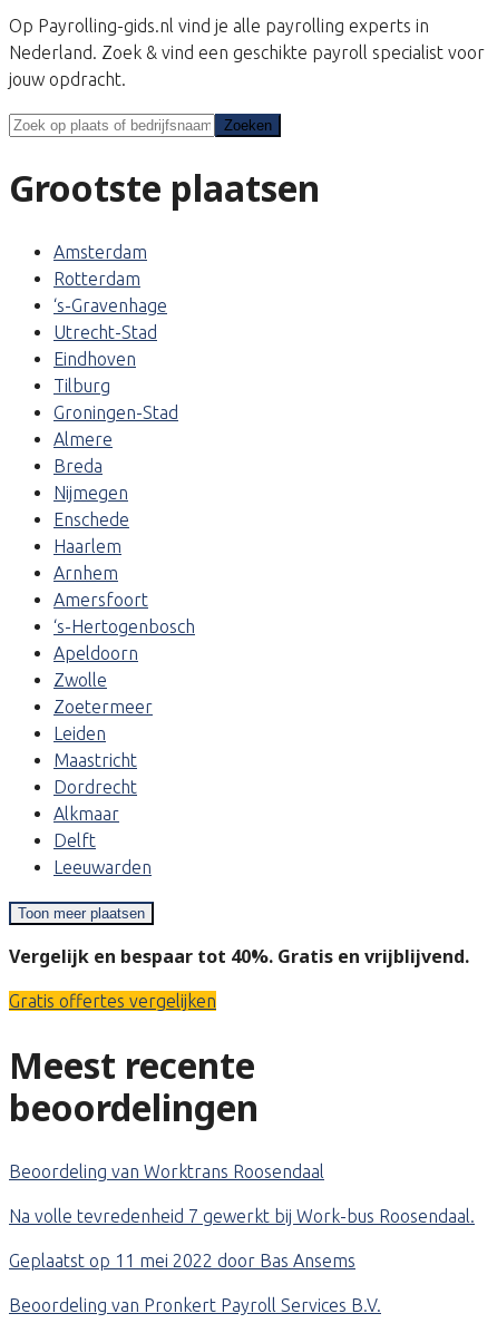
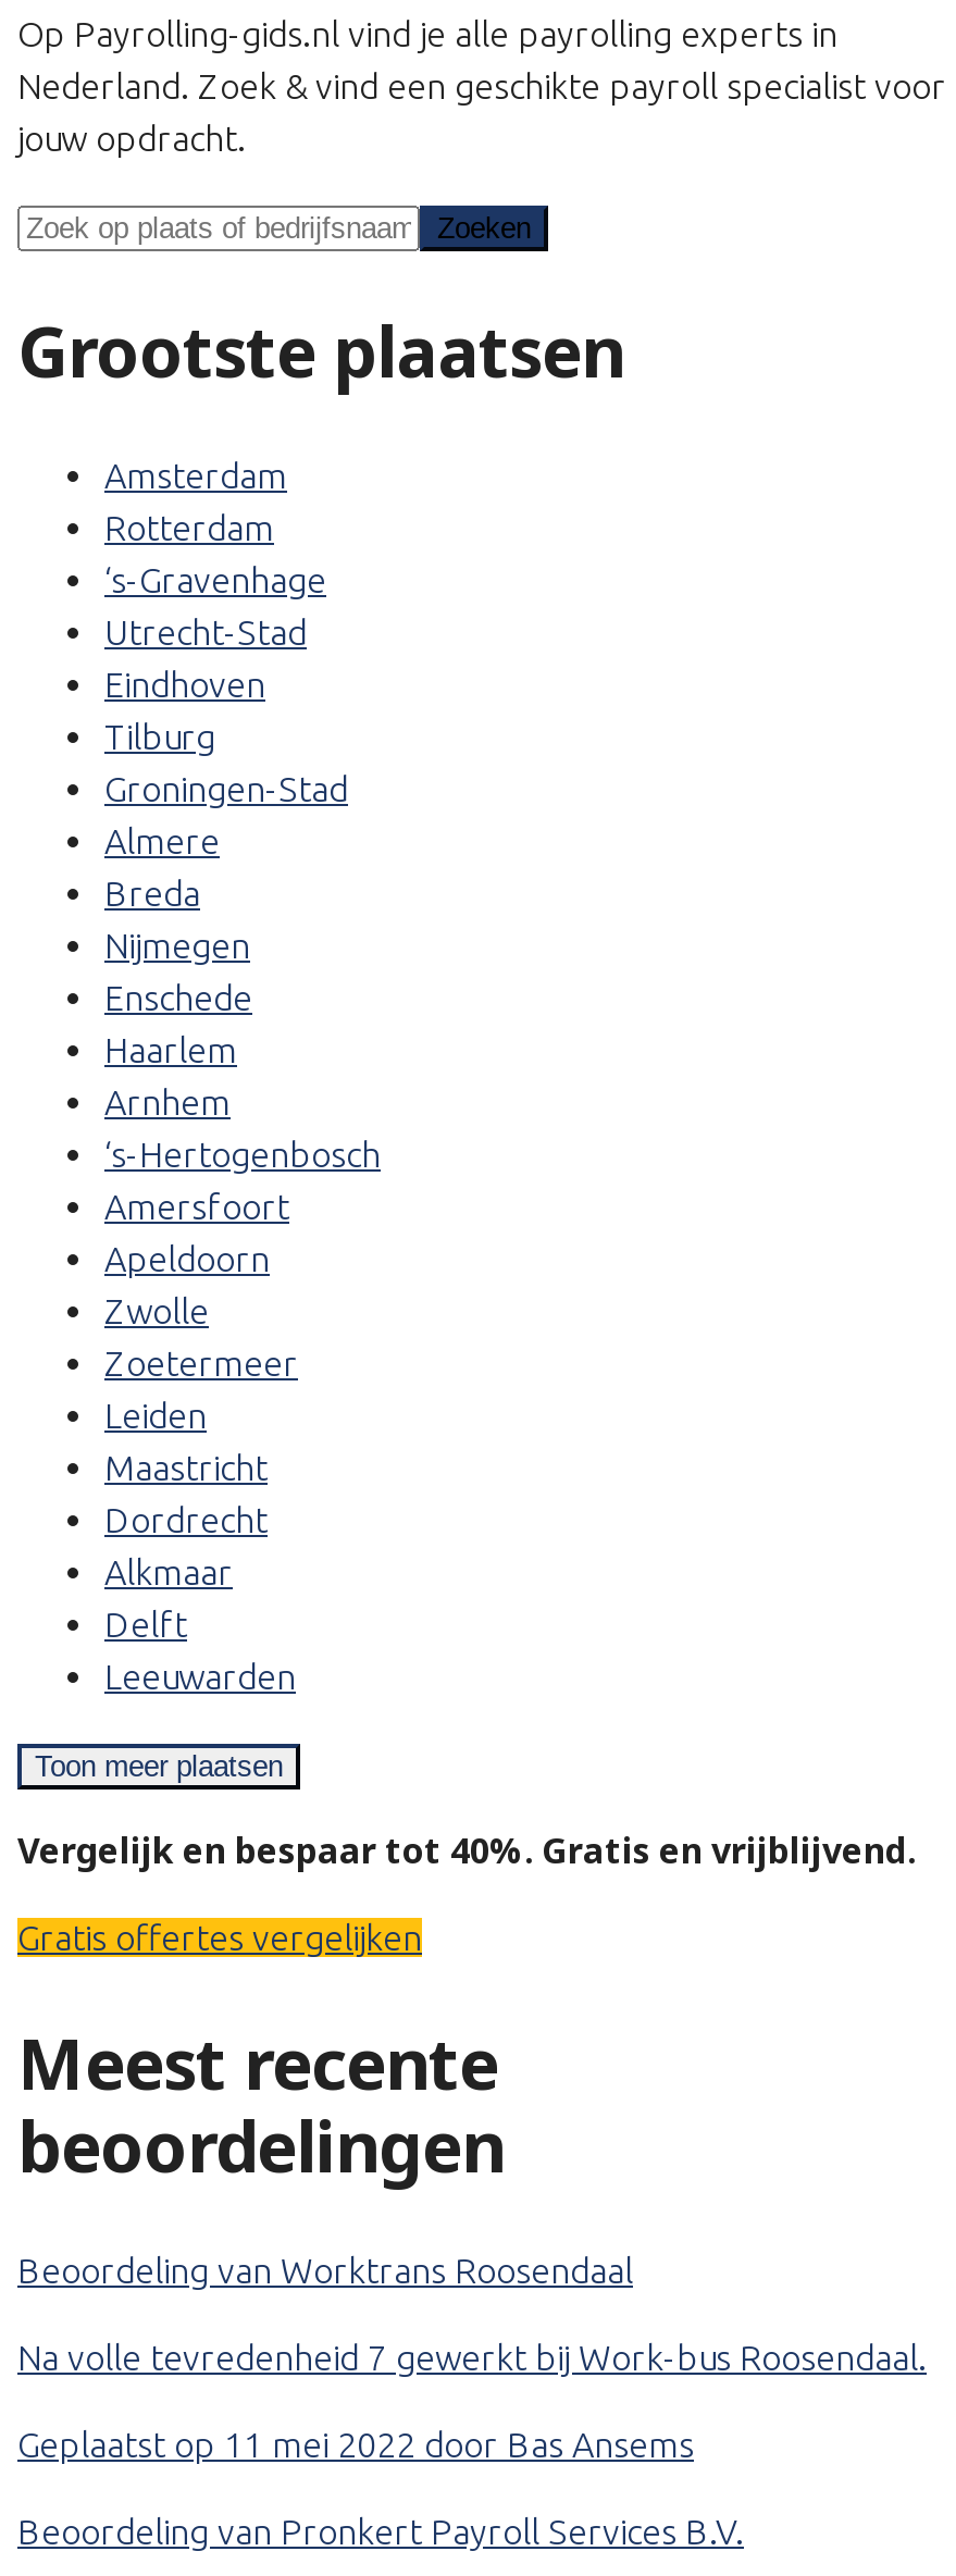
moved down: Amersfoort

moved up: ‘s-Hertogenbosch
